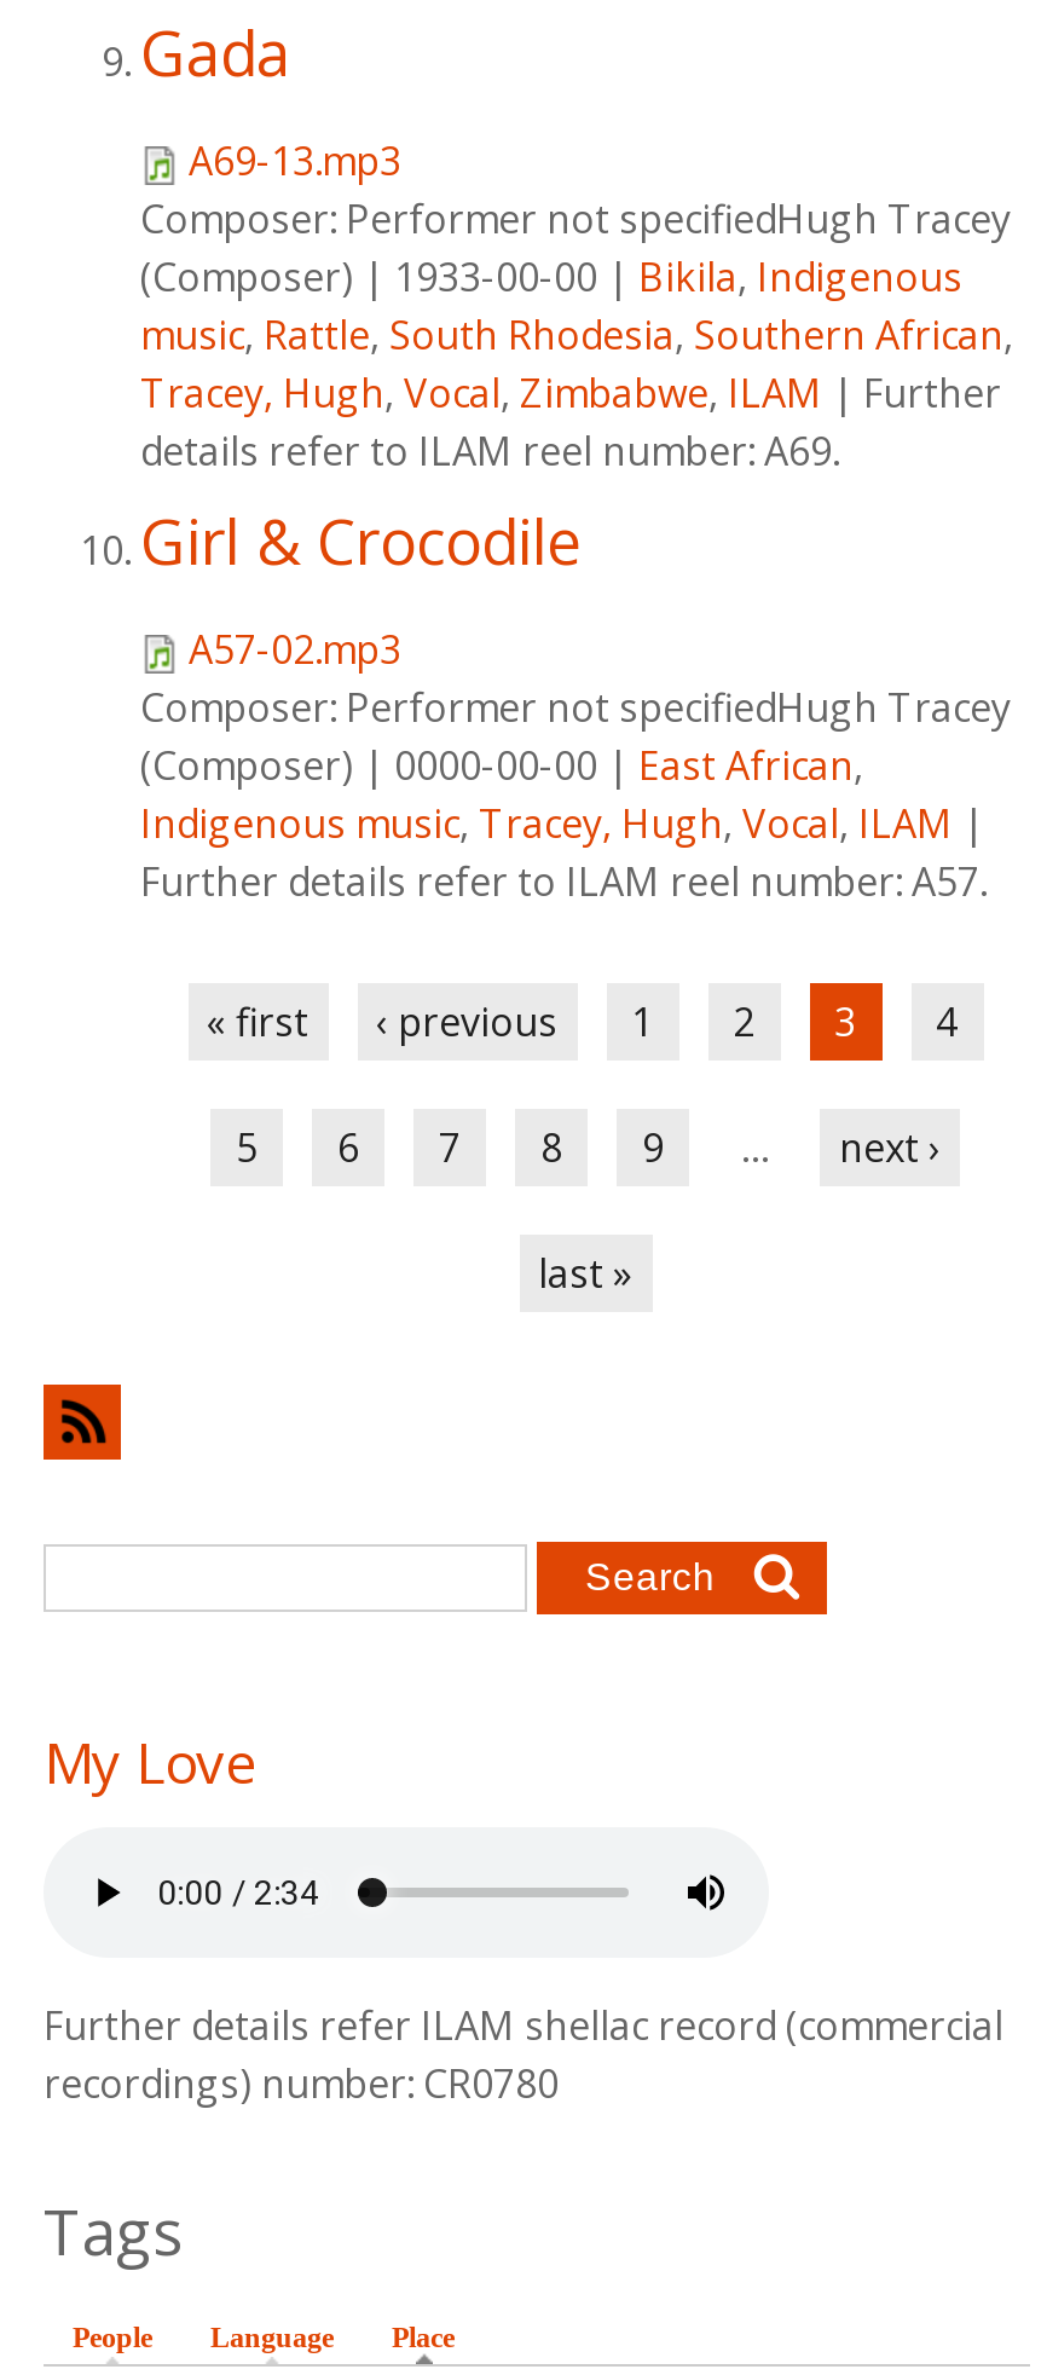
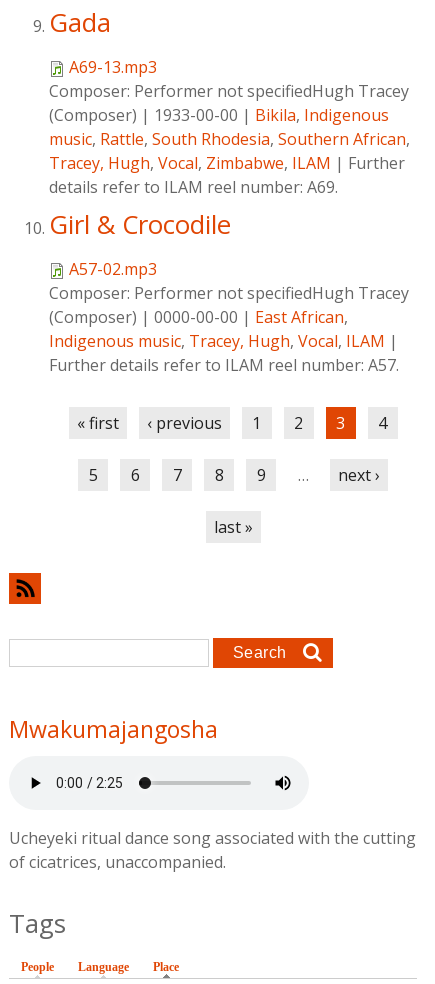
- My Love
+ Mwakumajangosha

- Further details refer ILAM shellac record (commercial
- recordings) number: CR0780
+ Ucheyeki ritual dance song associated with the cutting
+ of cicatrices, unaccompanied.
